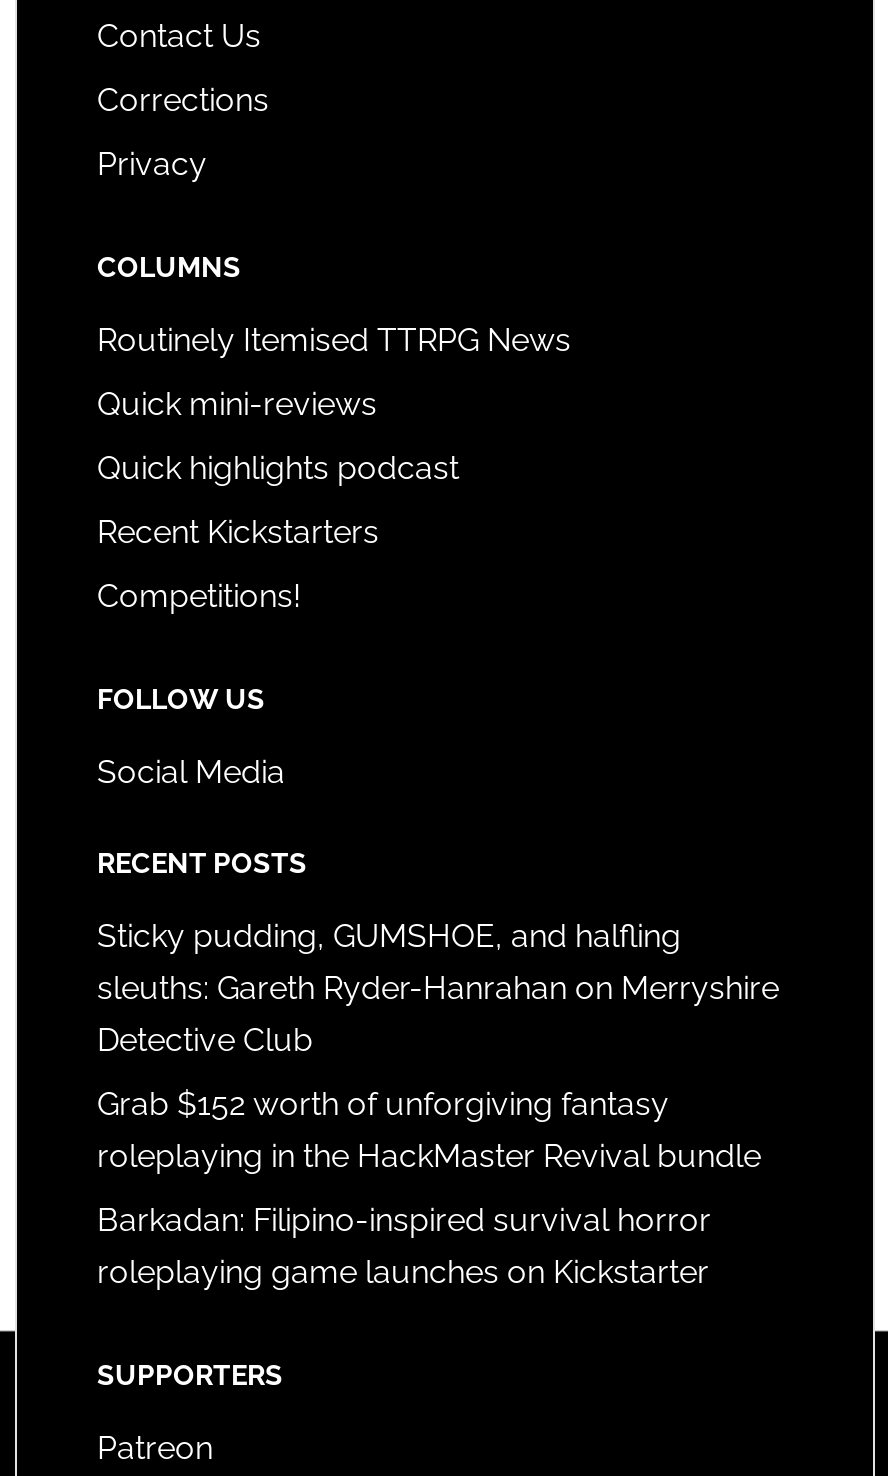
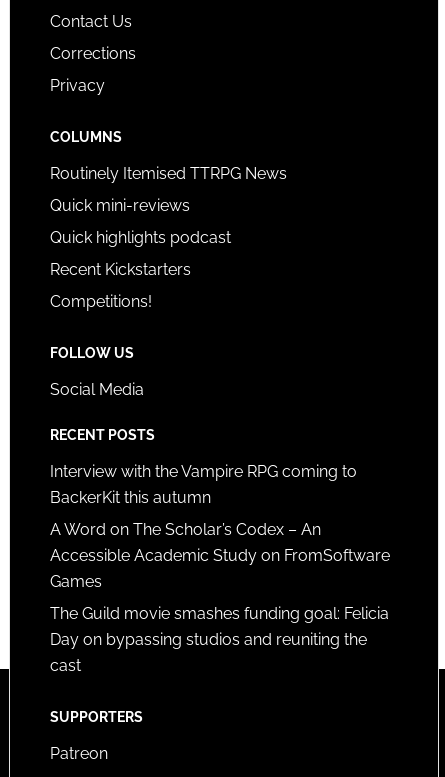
- Sticky pudding, GUMSHOE, and halfling
- sleuths: Gareth Ryder-Hanrahan on Merryshire
- Detective Club
+ Interview with the Vampire RPG coming to
+ BackerKit this autumn

- Grab $152 worth of unforgiving fantasy
- roleplaying in the HackMaster Revival bundle
+ A Word on The Scholar’s Codex – An
+ Accessible Academic Study on FromSoftware
+ Games

- Barkadan: Filipino-inspired survival horror
- roleplaying game launches on Kickstarter
+ The Guild movie smashes funding goal: Felicia
+ Day on bypassing studios and reuniting the
+ cast
